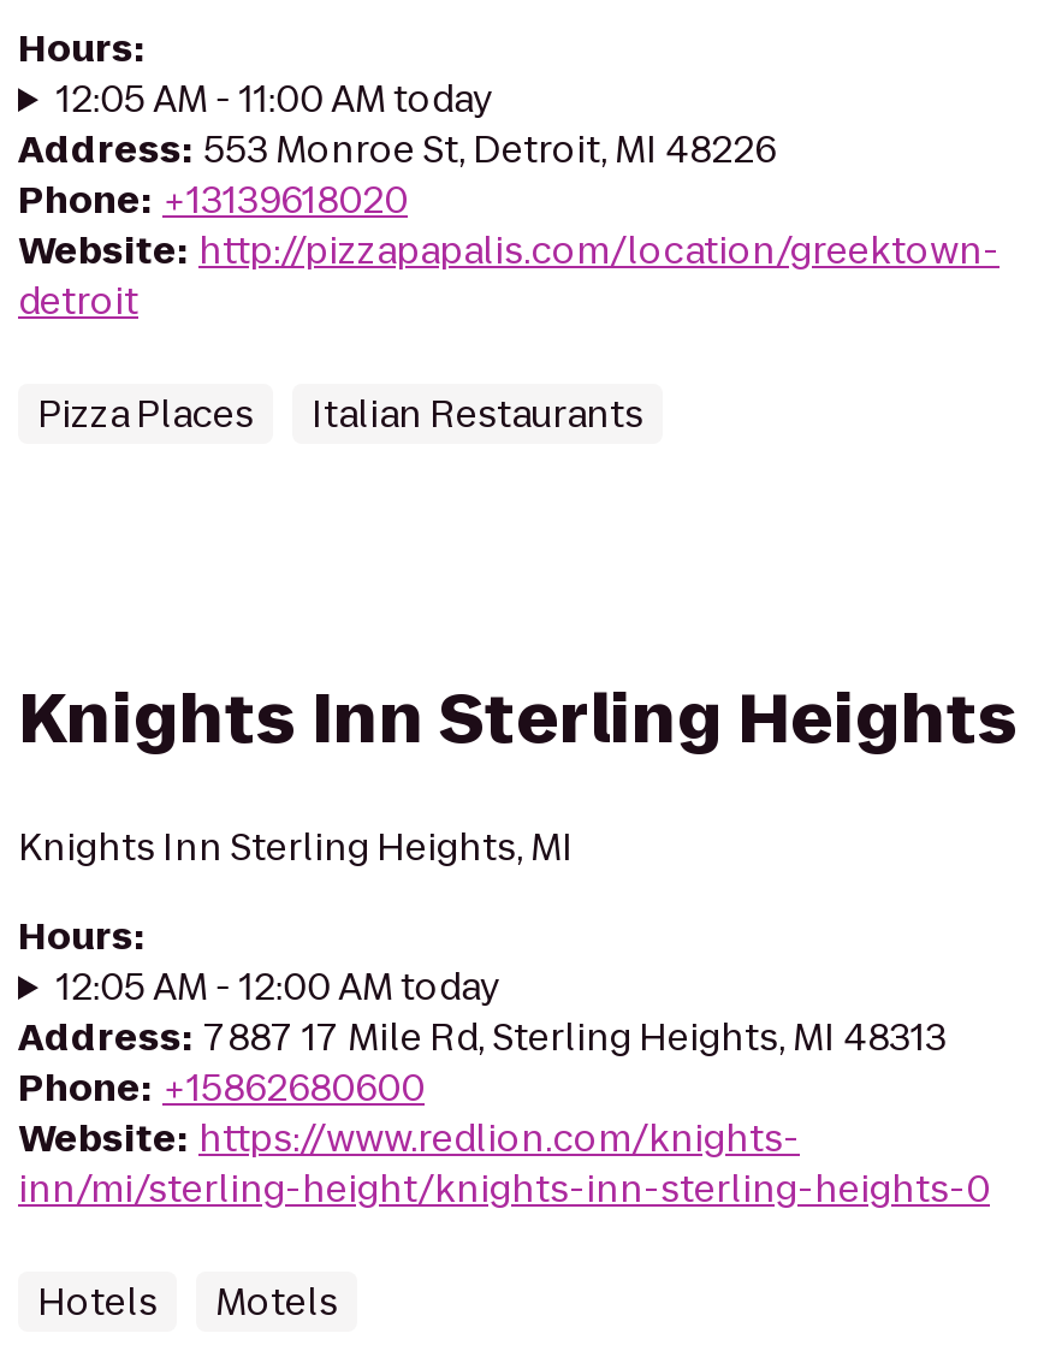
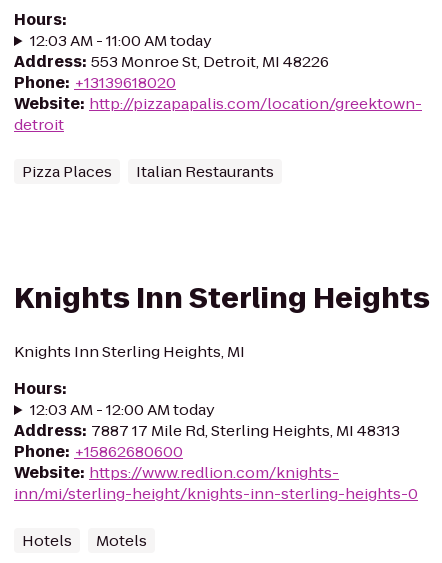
- 12:05 AM - 11:00 AM today
+ 12:03 AM - 11:00 AM today

- 12:05 AM - 12:00 AM today
+ 12:03 AM - 12:00 AM today
